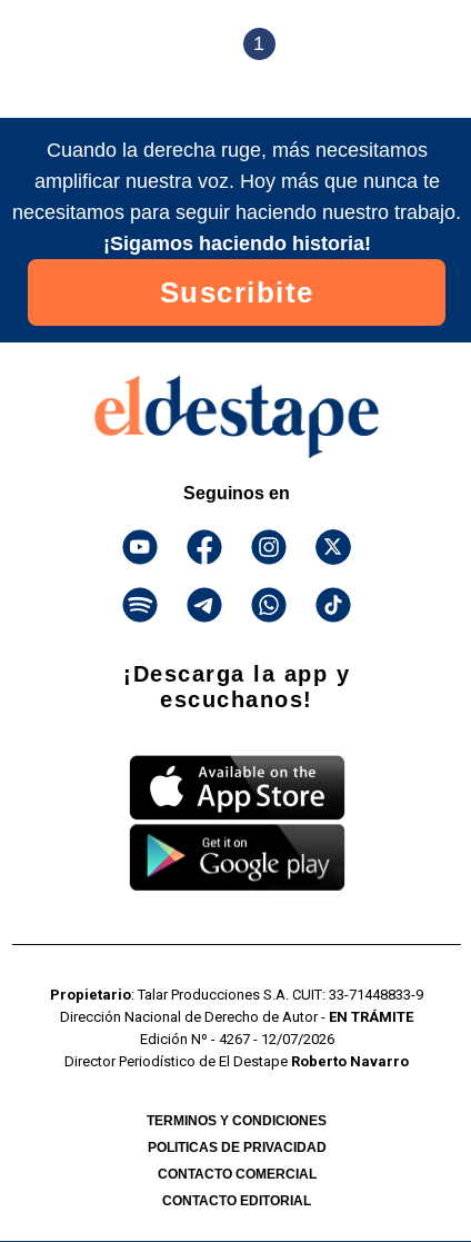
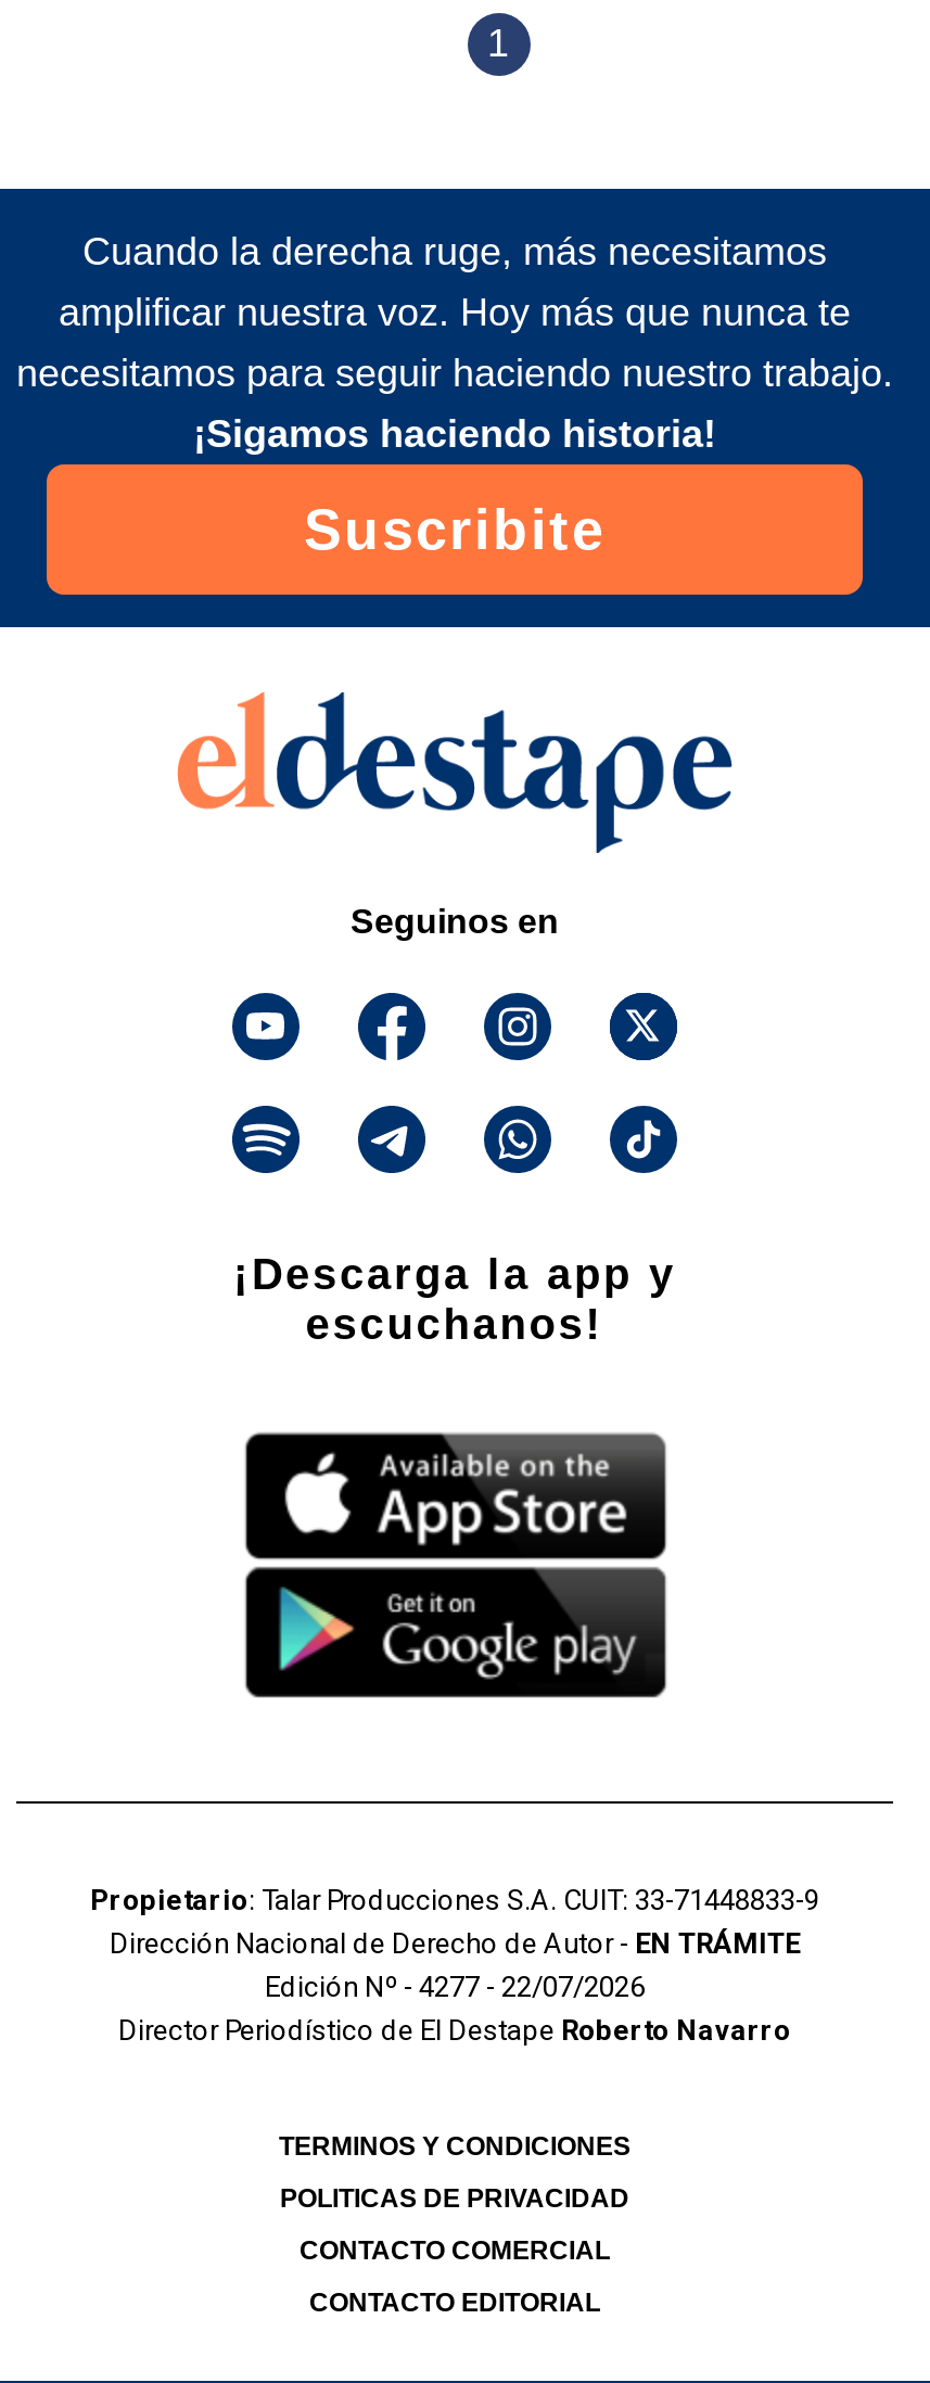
- Edición Nº - 4267 - 12/07/2026
+ Edición Nº - 4277 - 22/07/2026
